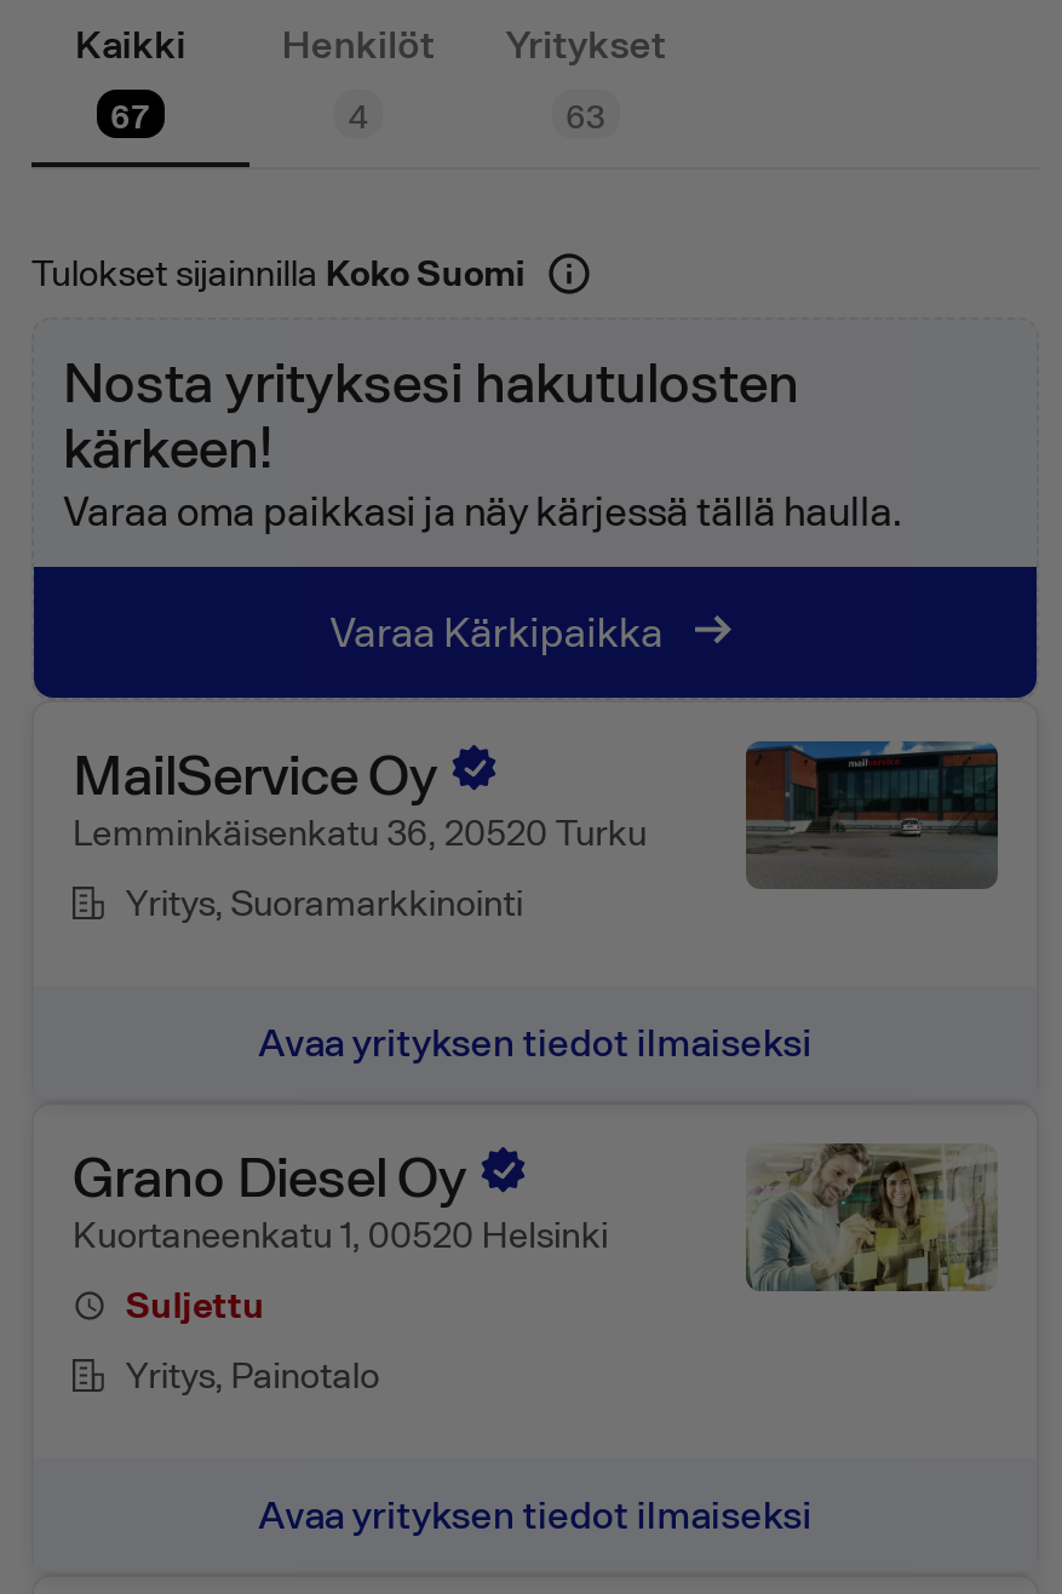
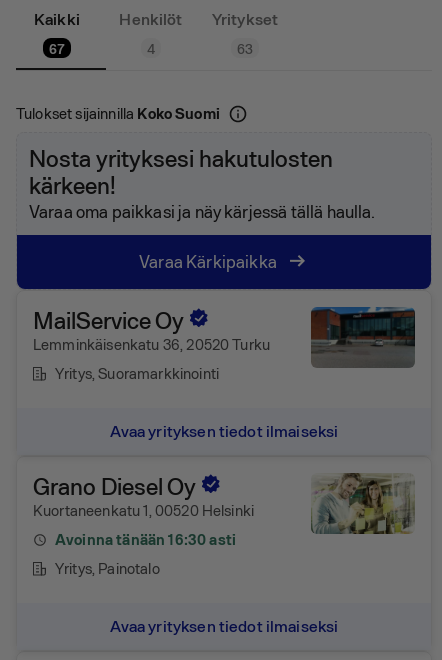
- Suljettu
+ Avoinna tänään 16:30 asti
